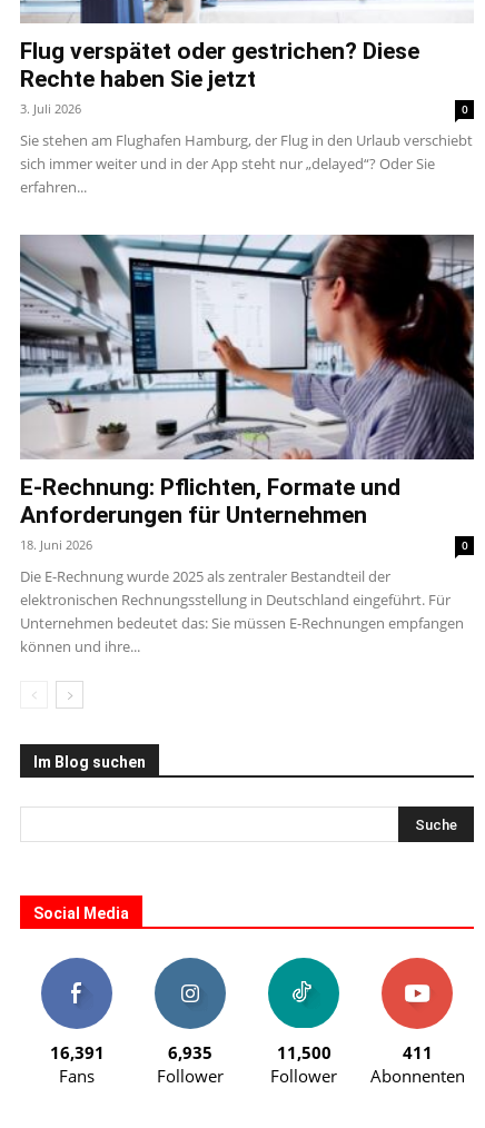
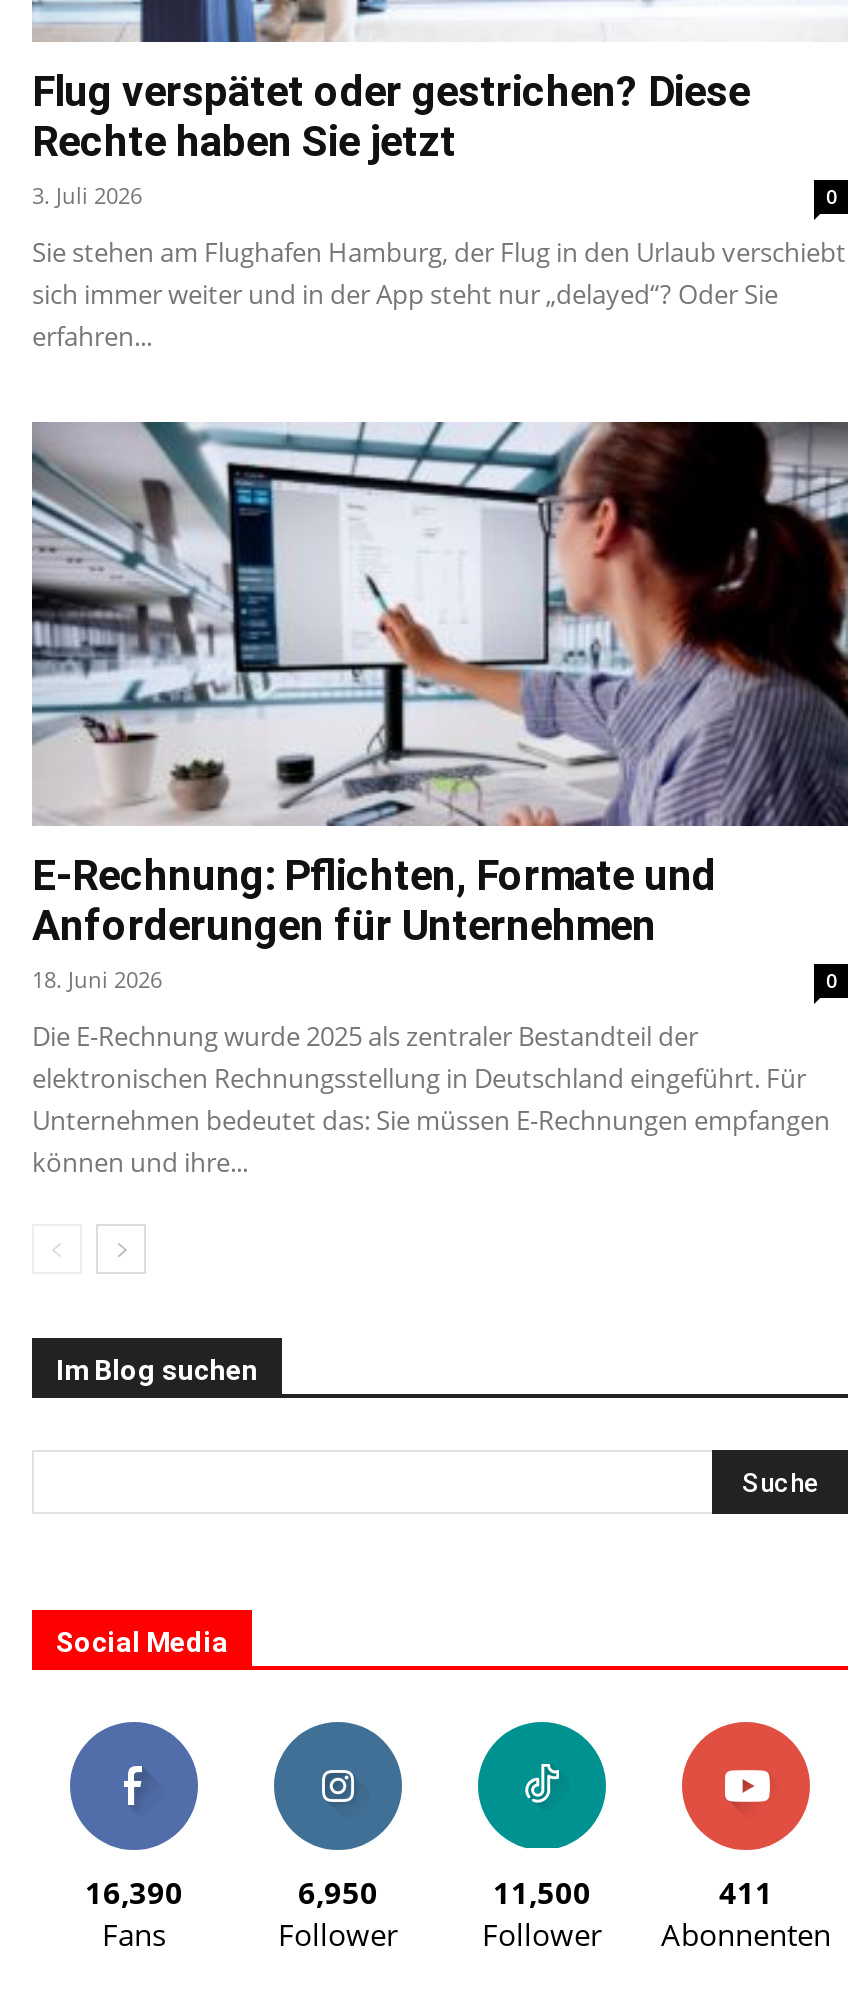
- 16,391
+ 16,390

- 6,935
+ 6,950
